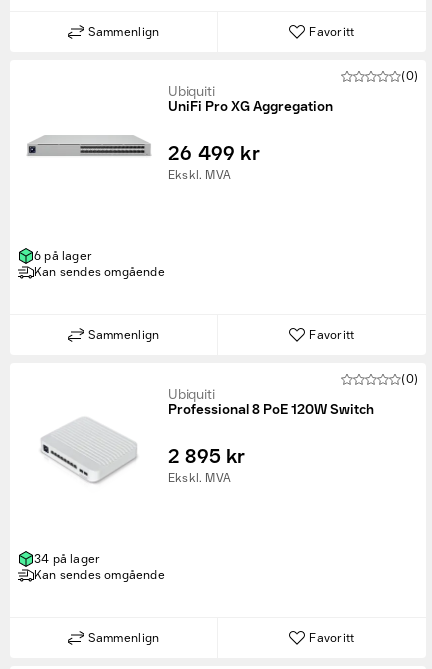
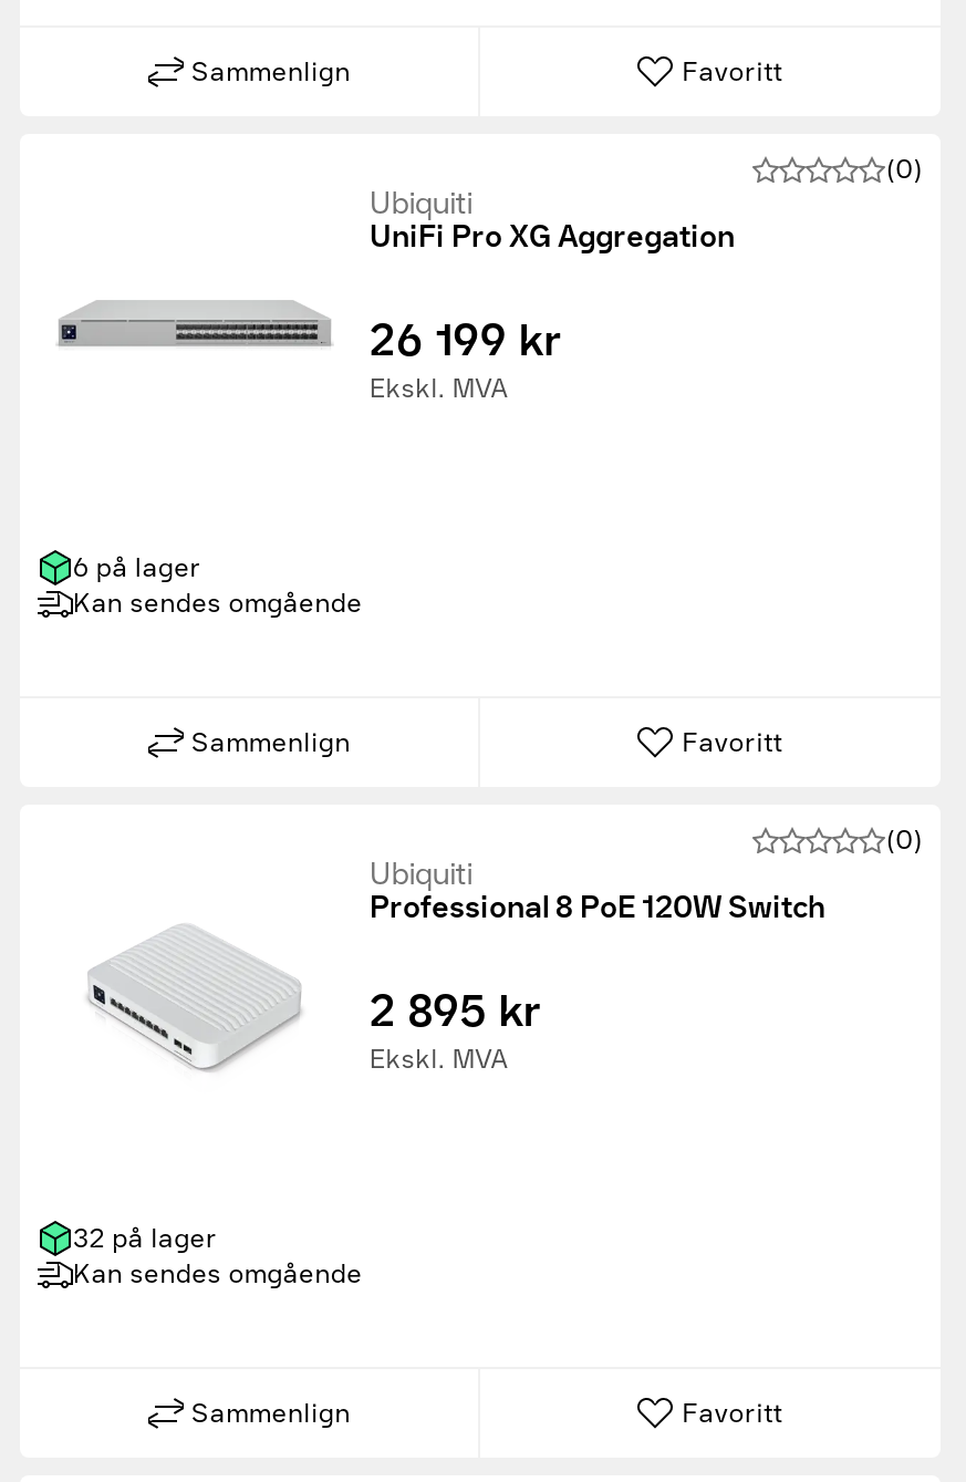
- 26 499 kr
+ 26 199 kr

- 34 på lager
+ 32 på lager
